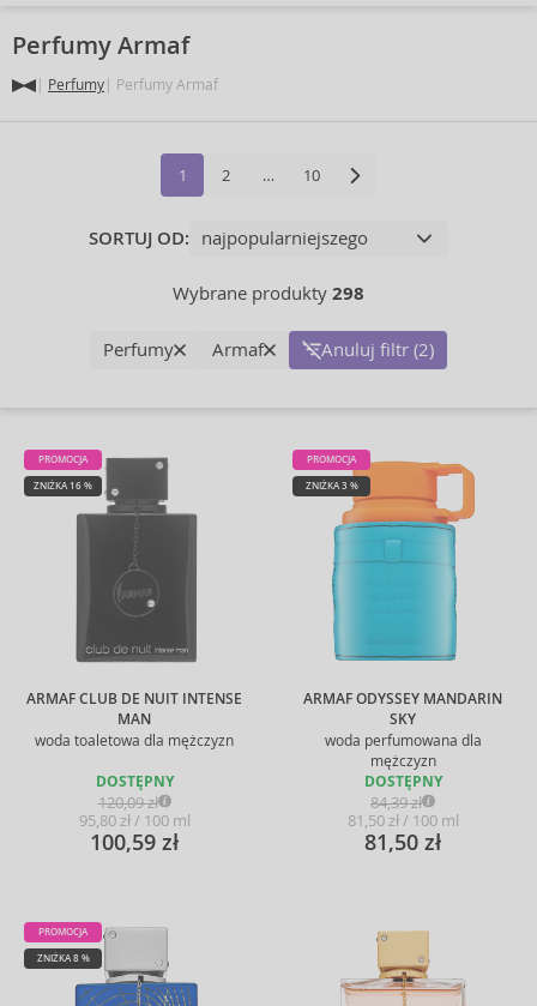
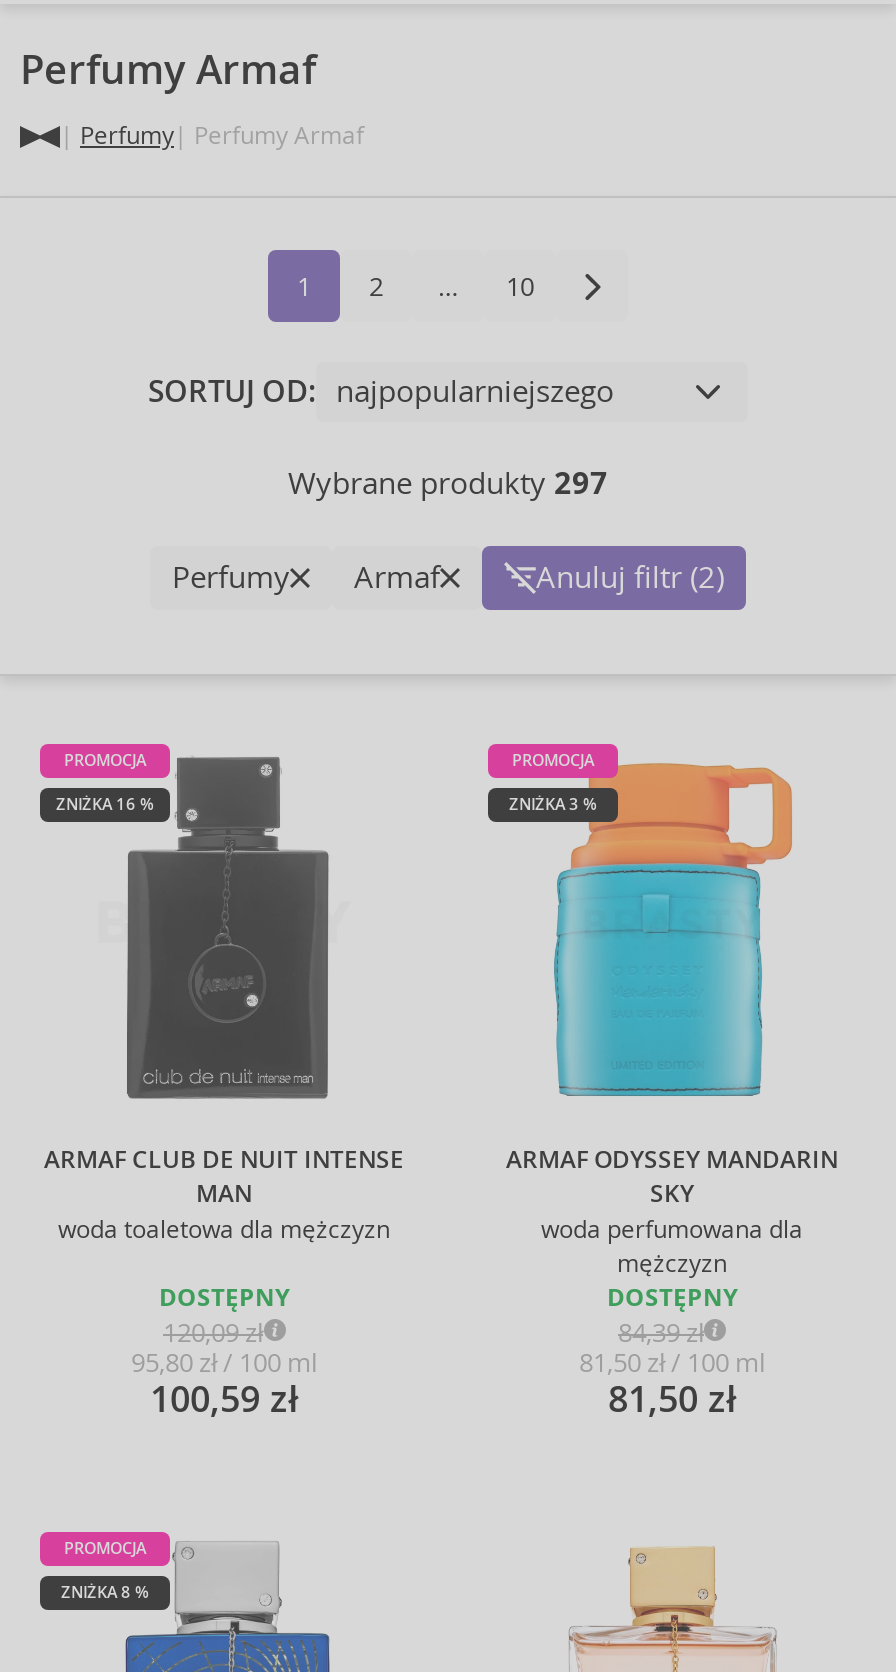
- Wybrane produkty 298
+ Wybrane produkty 297
